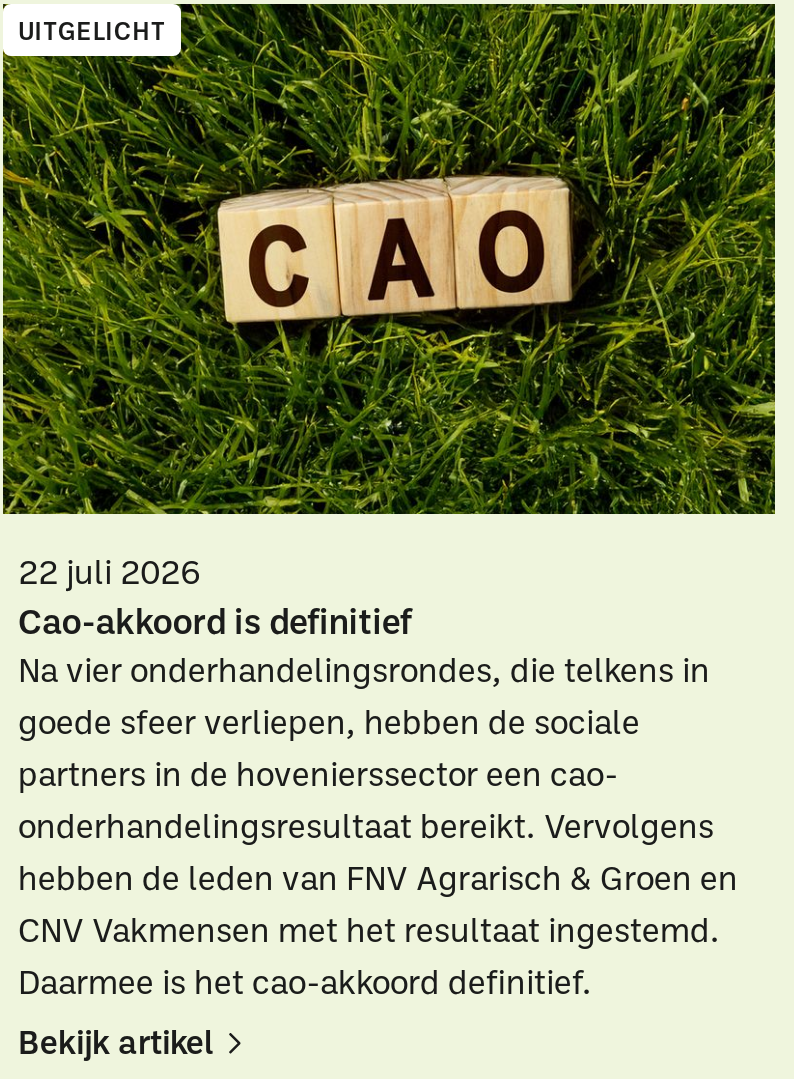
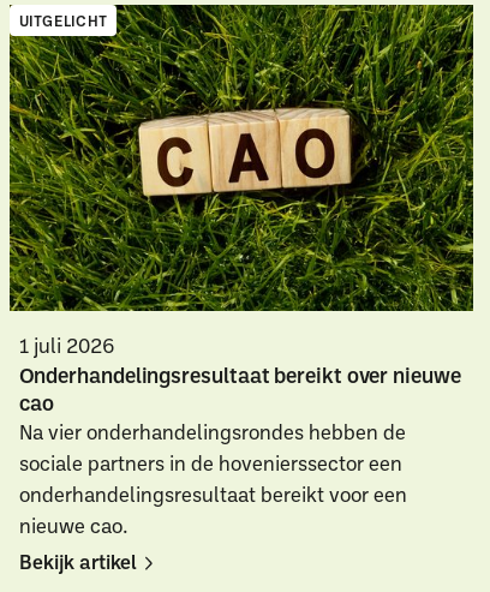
- 22 juli 2026
- Cao-akkoord is definitief
- Na vier onderhandelingsrondes, die telkens in
- goede sfeer verliepen, hebben de sociale
- partners in de hovenierssector een cao-
- onderhandelingsresultaat bereikt. Vervolgens
- hebben de leden van FNV Agrarisch & Groen en
- CNV Vakmensen met het resultaat ingestemd.
- Daarmee is het cao-akkoord definitief.
+ 1 juli 2026
+ Onderhandelingsresultaat bereikt over nieuwe
+ cao
+ Na vier onderhandelingsrondes hebben de
+ sociale partners in de hovenierssector een
+ onderhandelingsresultaat bereikt voor een
+ nieuwe cao.
